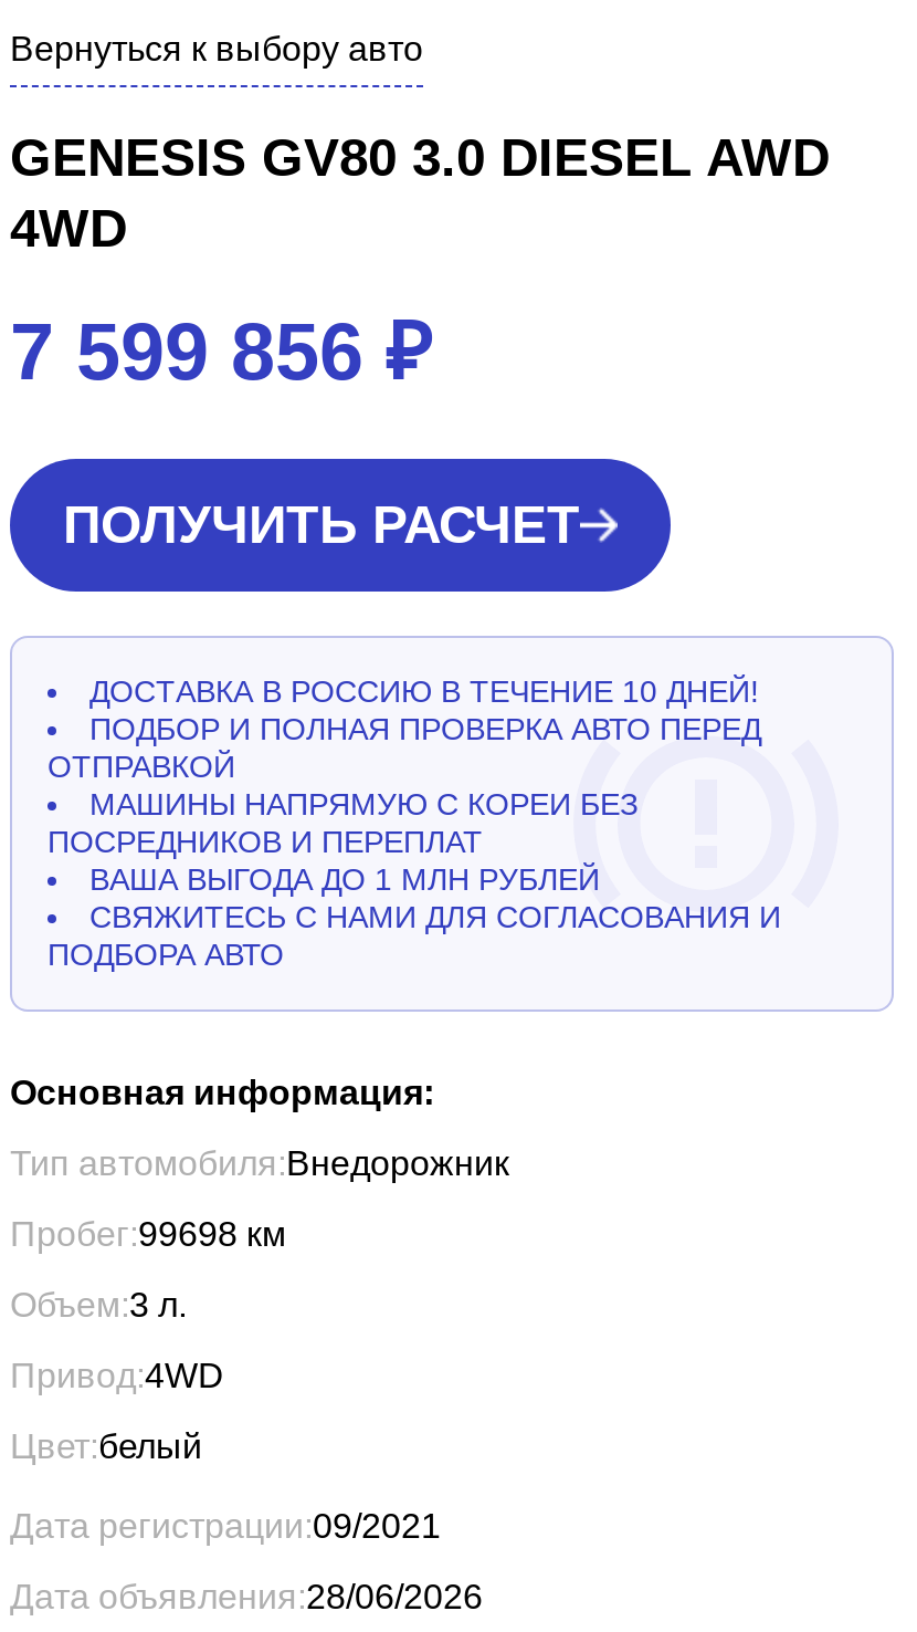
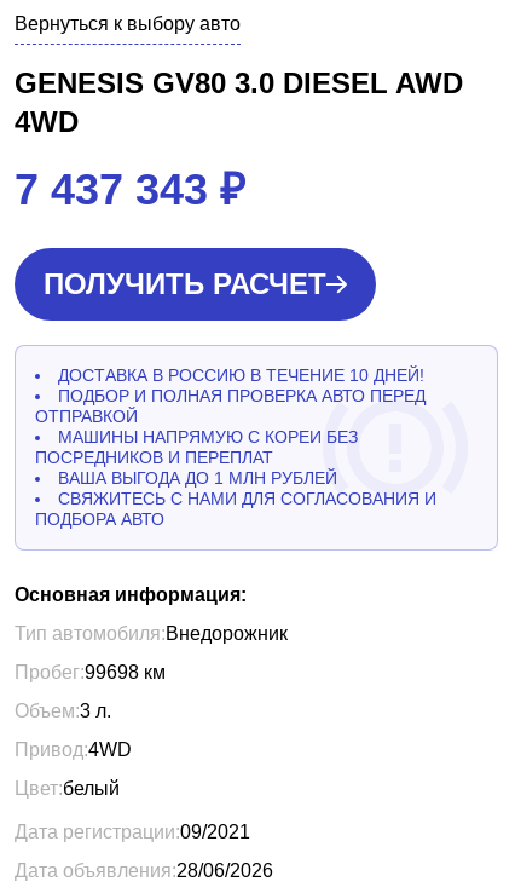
- 7 599 856 ₽
+ 7 437 343 ₽
